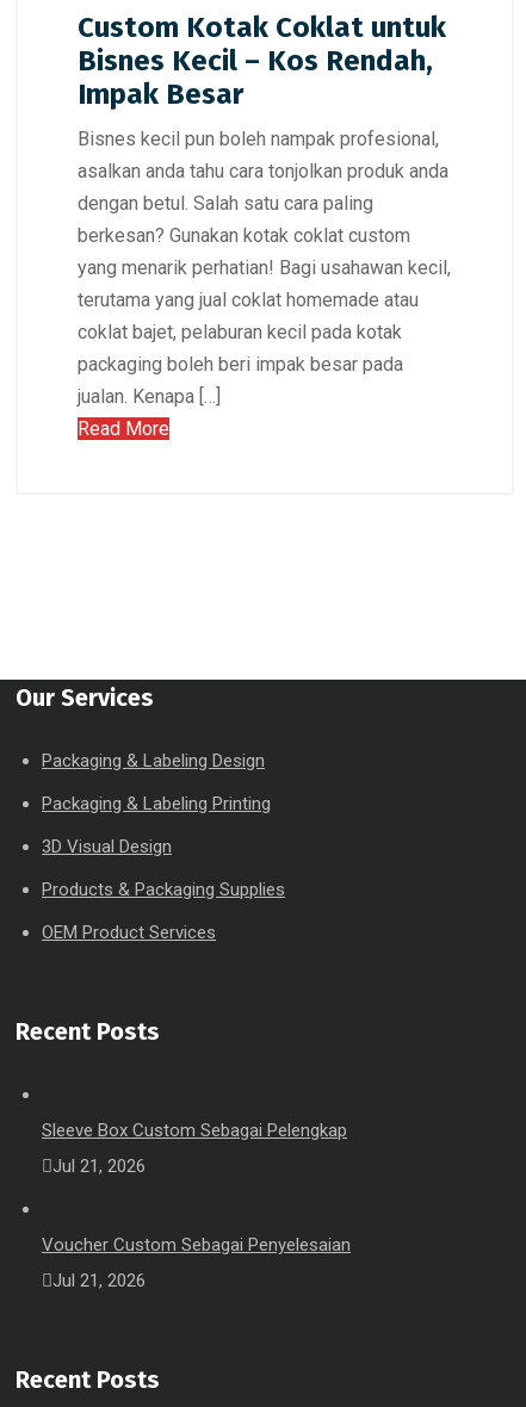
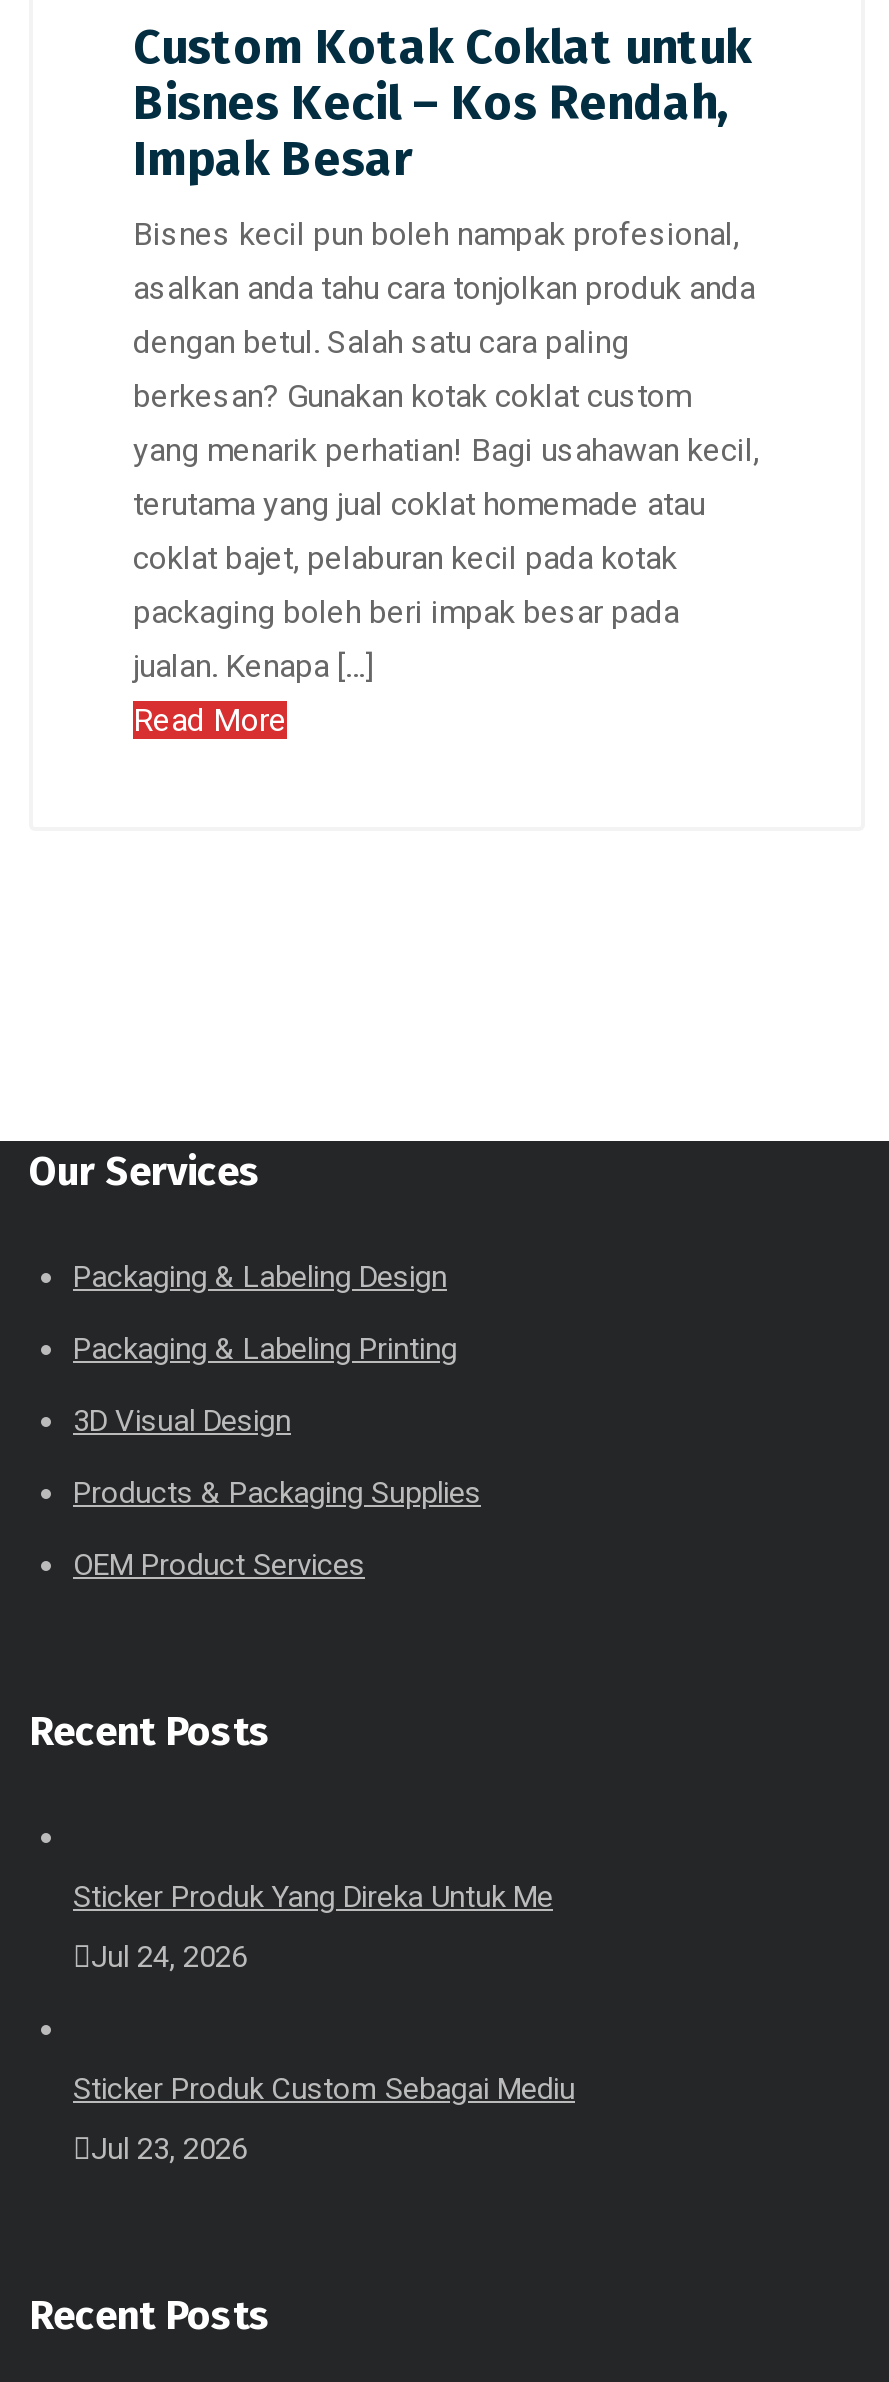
- Sleeve Box Custom Sebagai Pelengkap
+ Sticker Produk Yang Direka Untuk Me

- Jul 21, 2026
+ Jul 24, 2026

- Voucher Custom Sebagai Penyelesaian
+ Sticker Produk Custom Sebagai Mediu

- Jul 21, 2026
+ Jul 23, 2026
